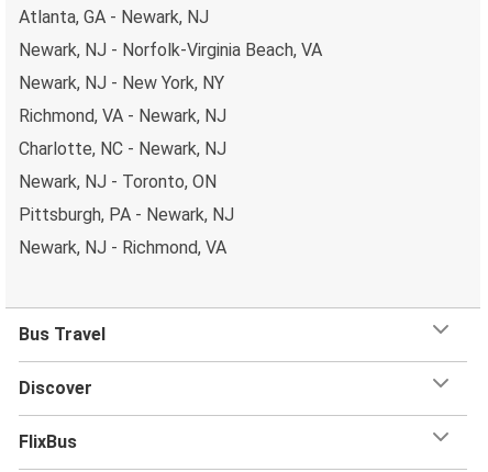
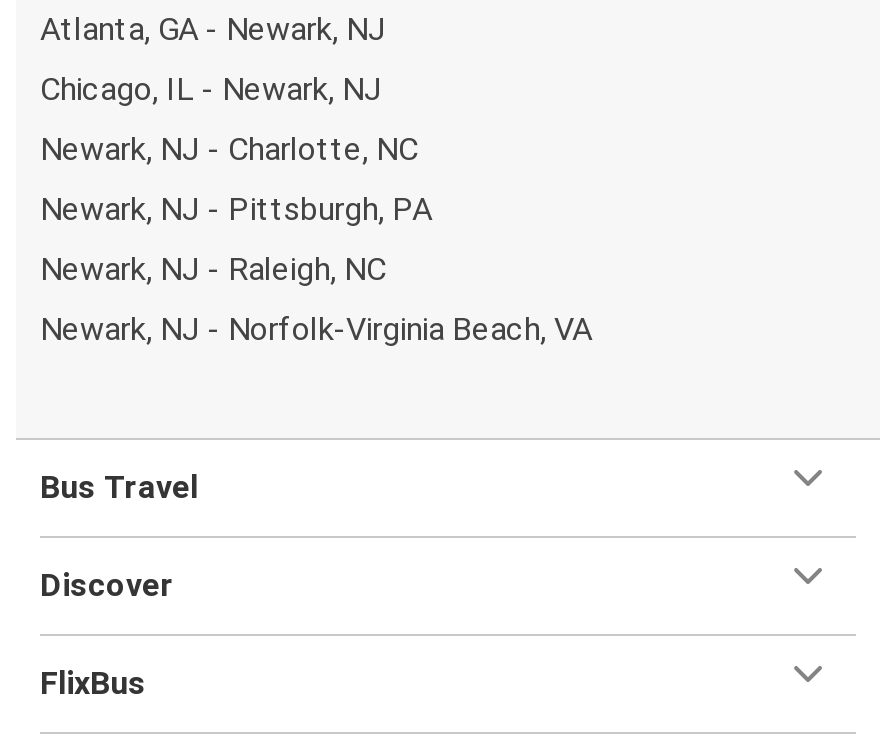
+ Chicago, IL - Newark, NJ
+ Newark, NJ - Charlotte, NC
+ Newark, NJ - Pittsburgh, PA
+ Newark, NJ - Raleigh, NC

moved down: Newark, NJ - Norfolk-Virginia Beach, VA

- Newark, NJ - New York, NY
- Richmond, VA - Newark, NJ
- Charlotte, NC - Newark, NJ
- Newark, NJ - Toronto, ON
- Pittsburgh, PA - Newark, NJ
- Newark, NJ - Richmond, VA
